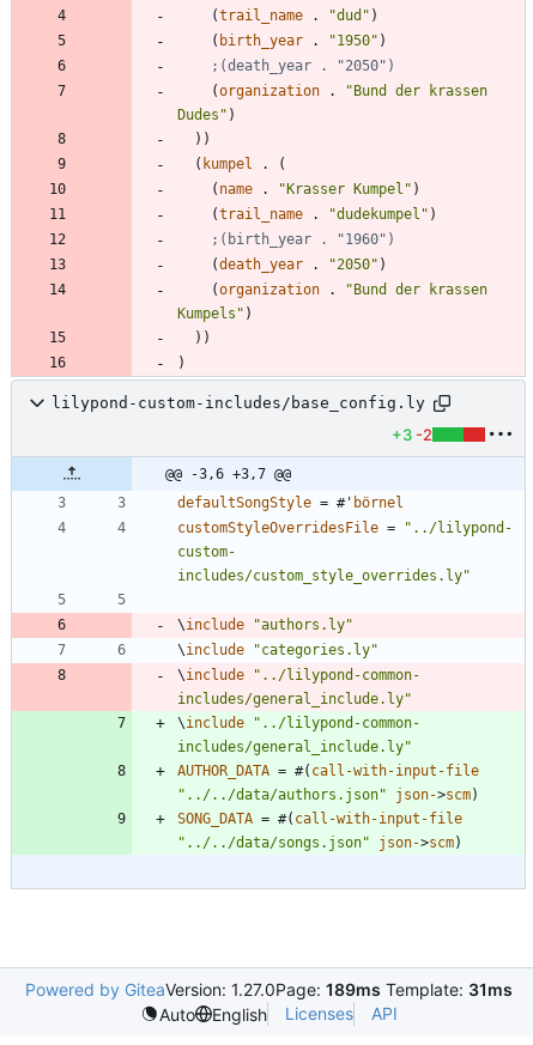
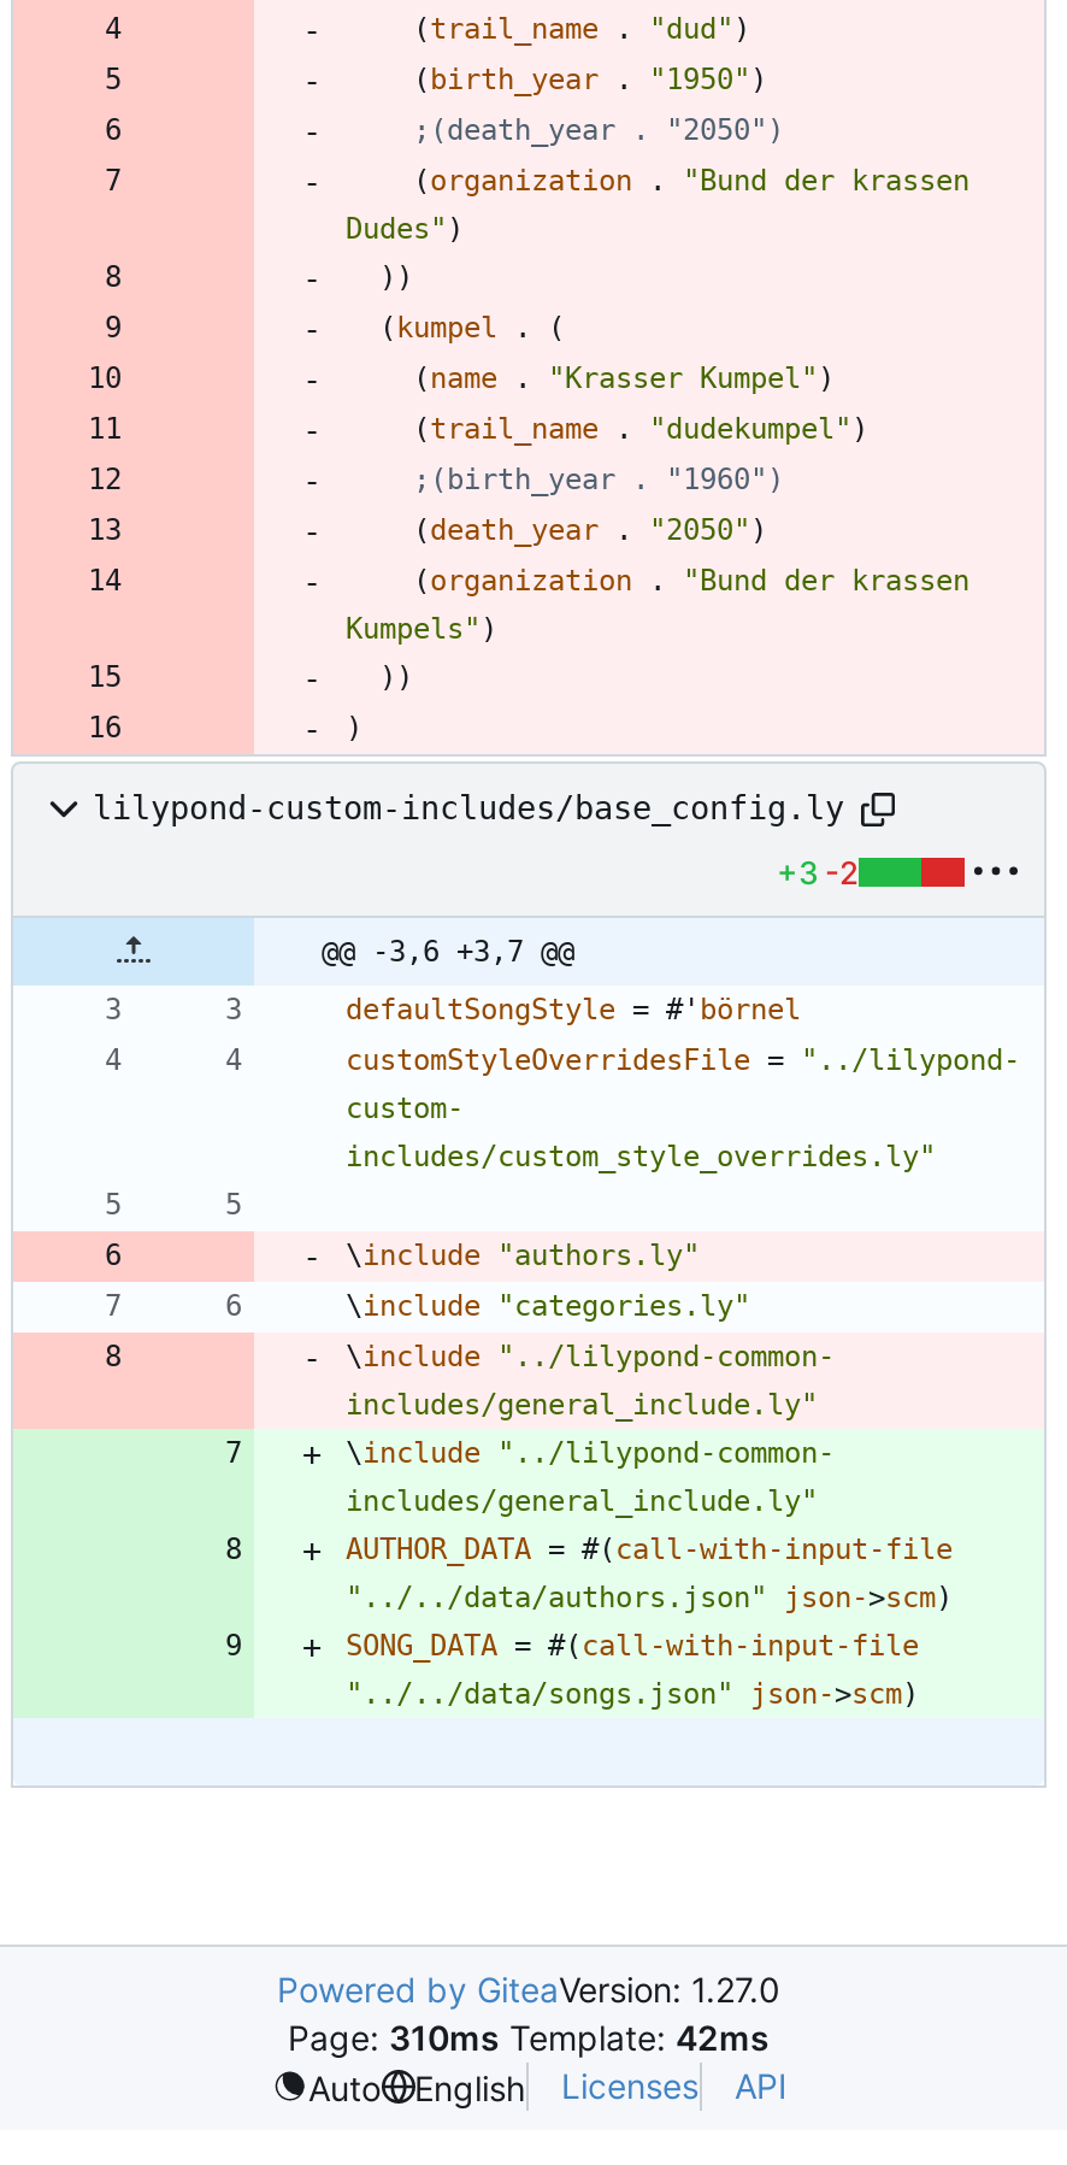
- Powered by GiteaVersion: 1.27.0Page: 189ms Template: 31ms
+ Powered by GiteaVersion: 1.27.0
+ Page: 310ms Template: 42ms
